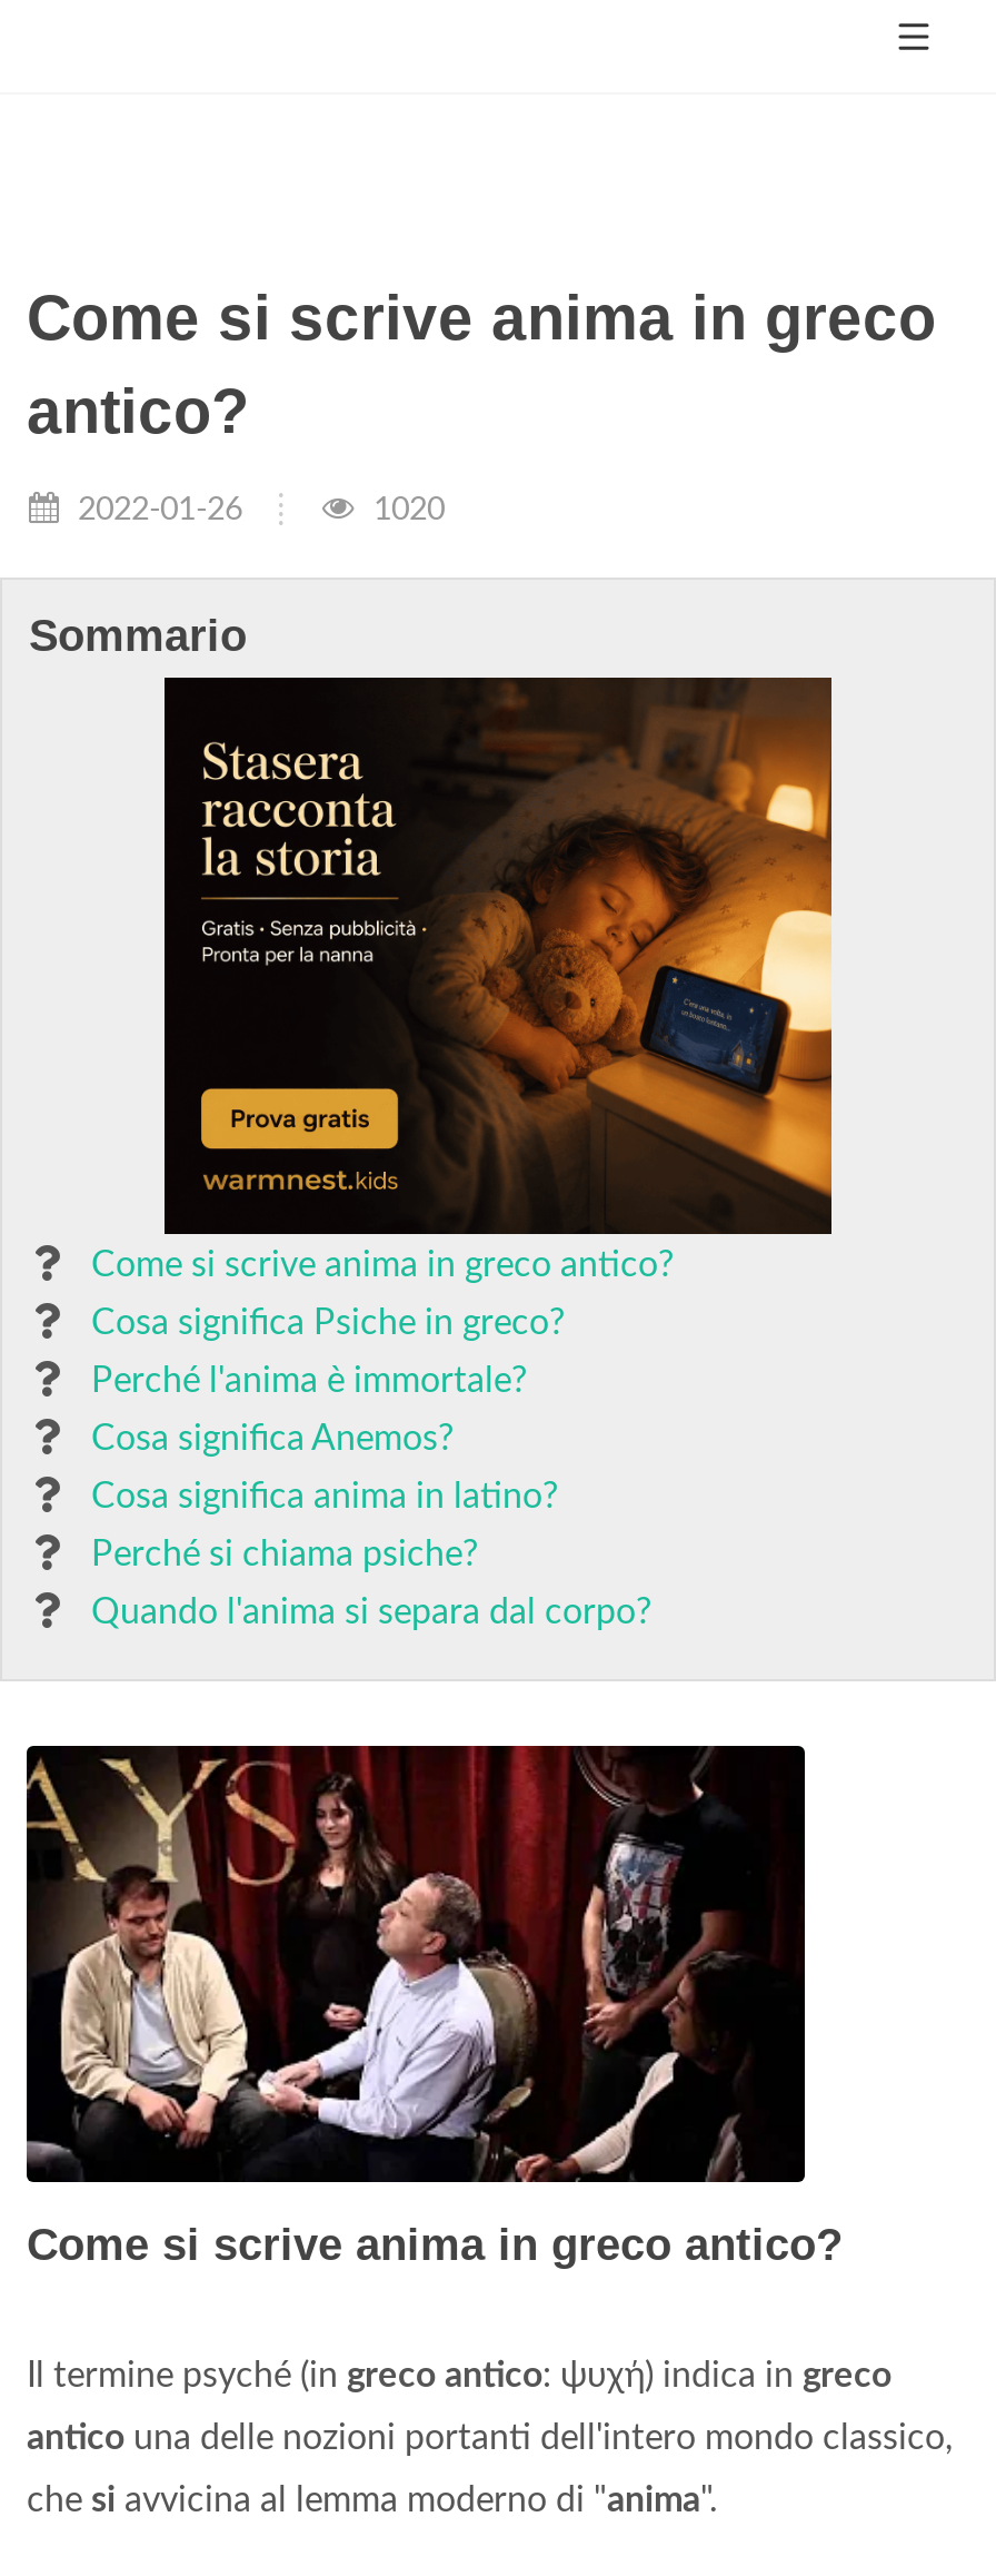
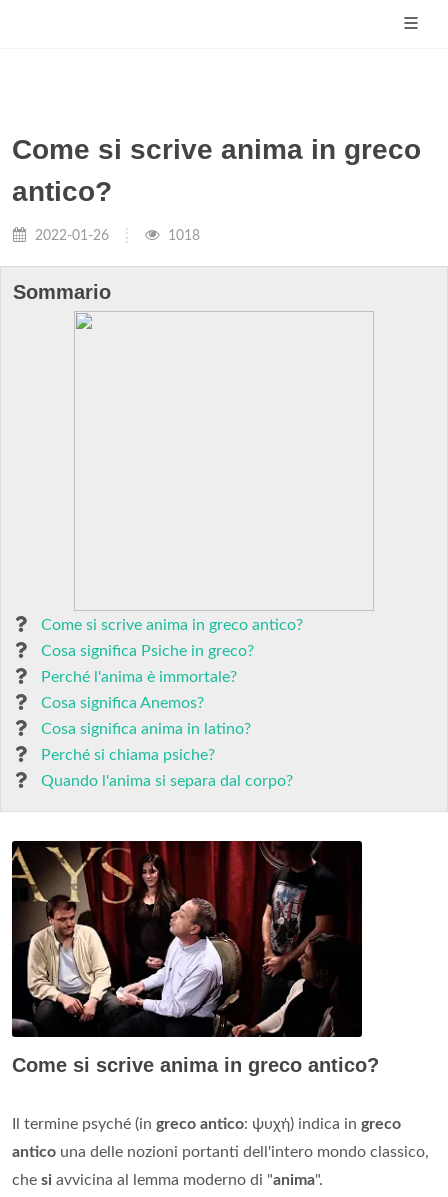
- 1020
+ 1018

- [image]
